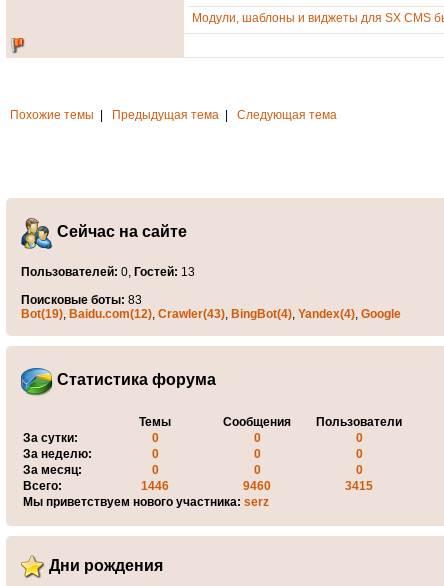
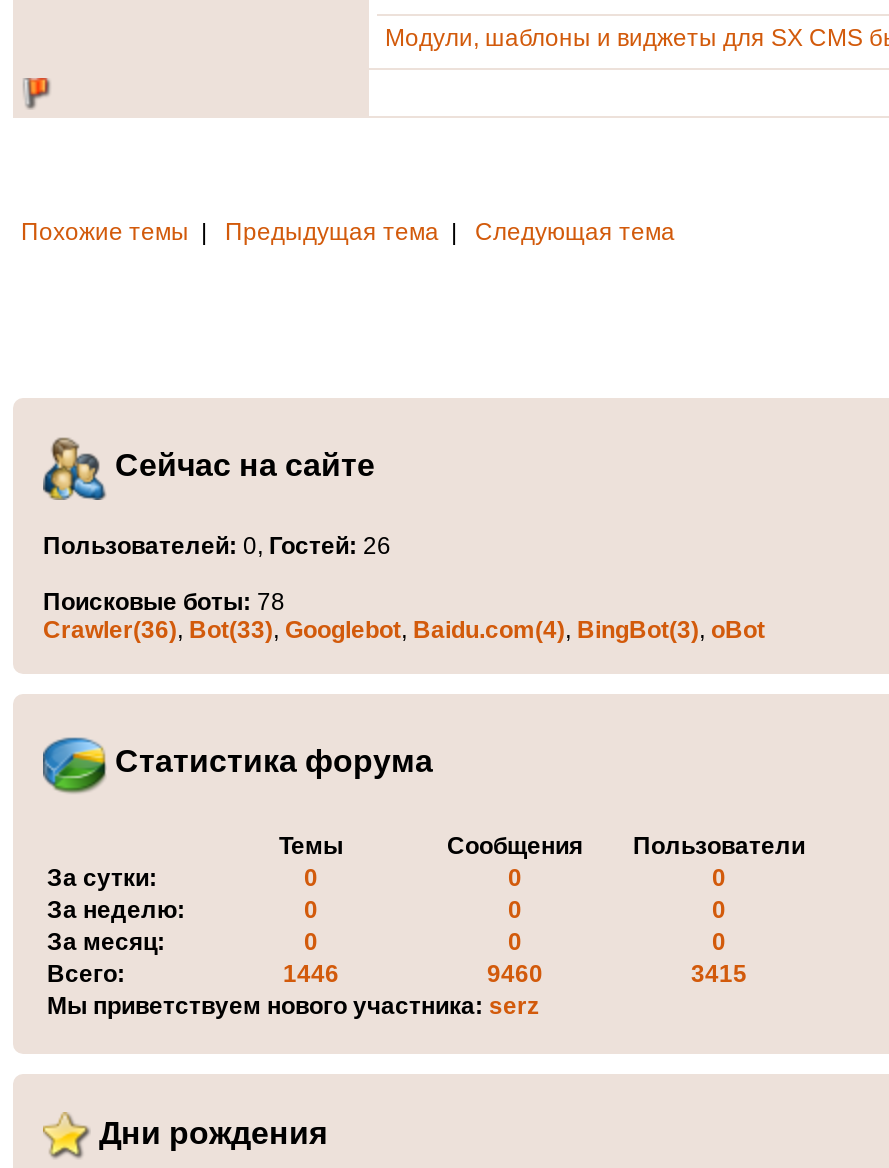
- Пользователей: 0, Гостей: 13
+ Пользователей: 0, Гостей: 26

- Поисковые боты: 83
- Bot(19), Baidu.com(12), Crawler(43), BingBot(4), Yandex(4), Google
+ Поисковые боты: 78
+ Crawler(36), Bot(33), Googlebot, Baidu.com(4), BingBot(3), oBot
